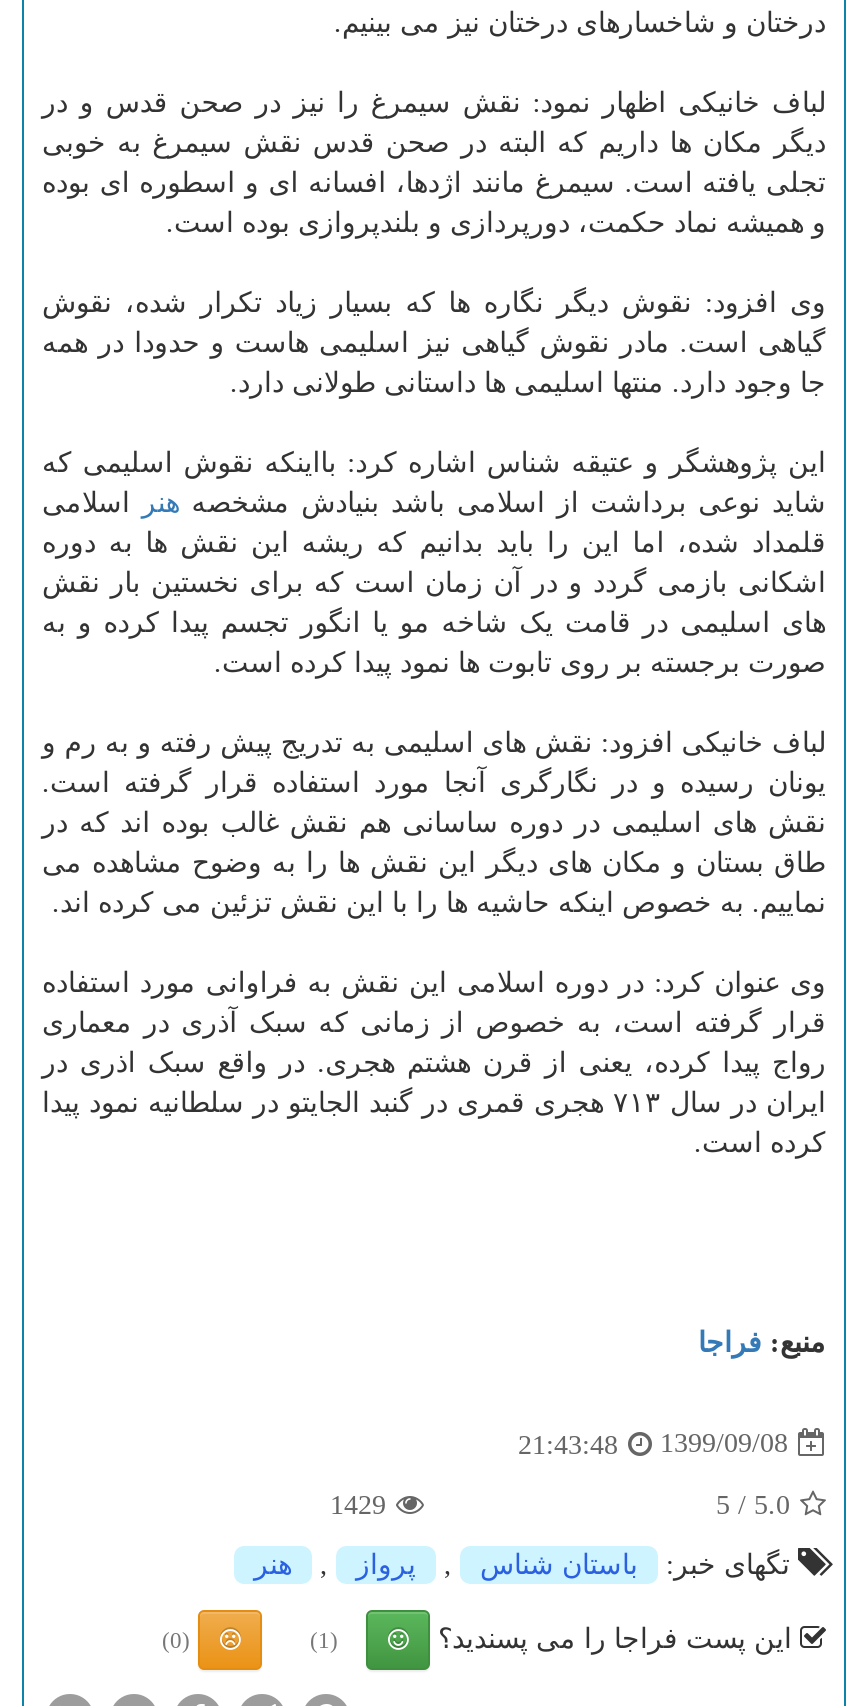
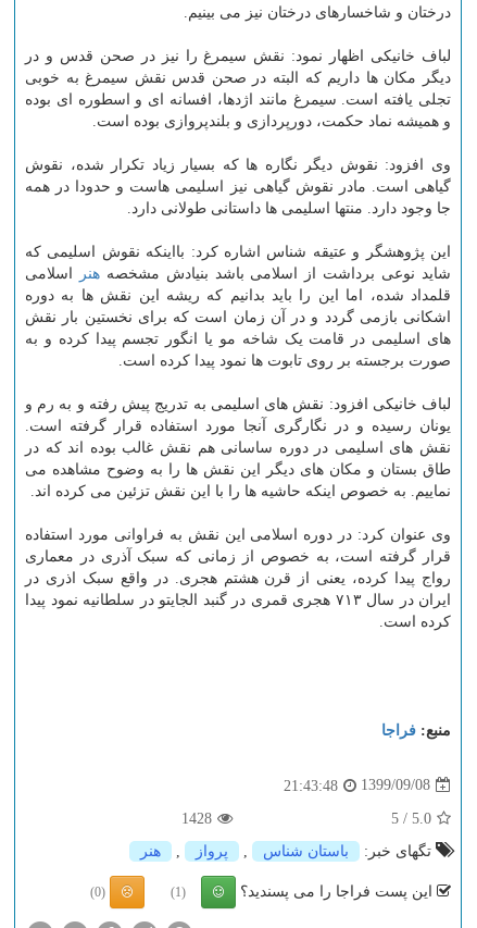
- 1429
+ 1428
